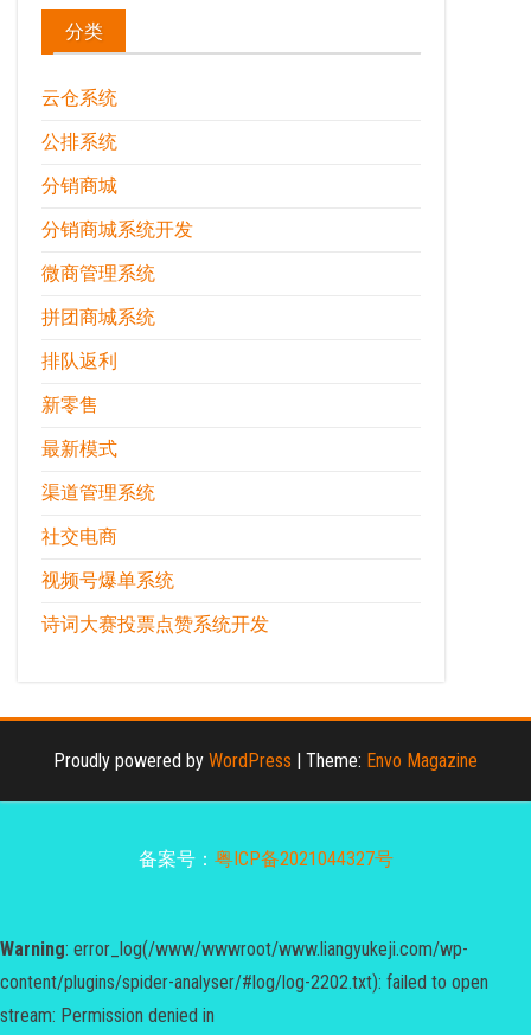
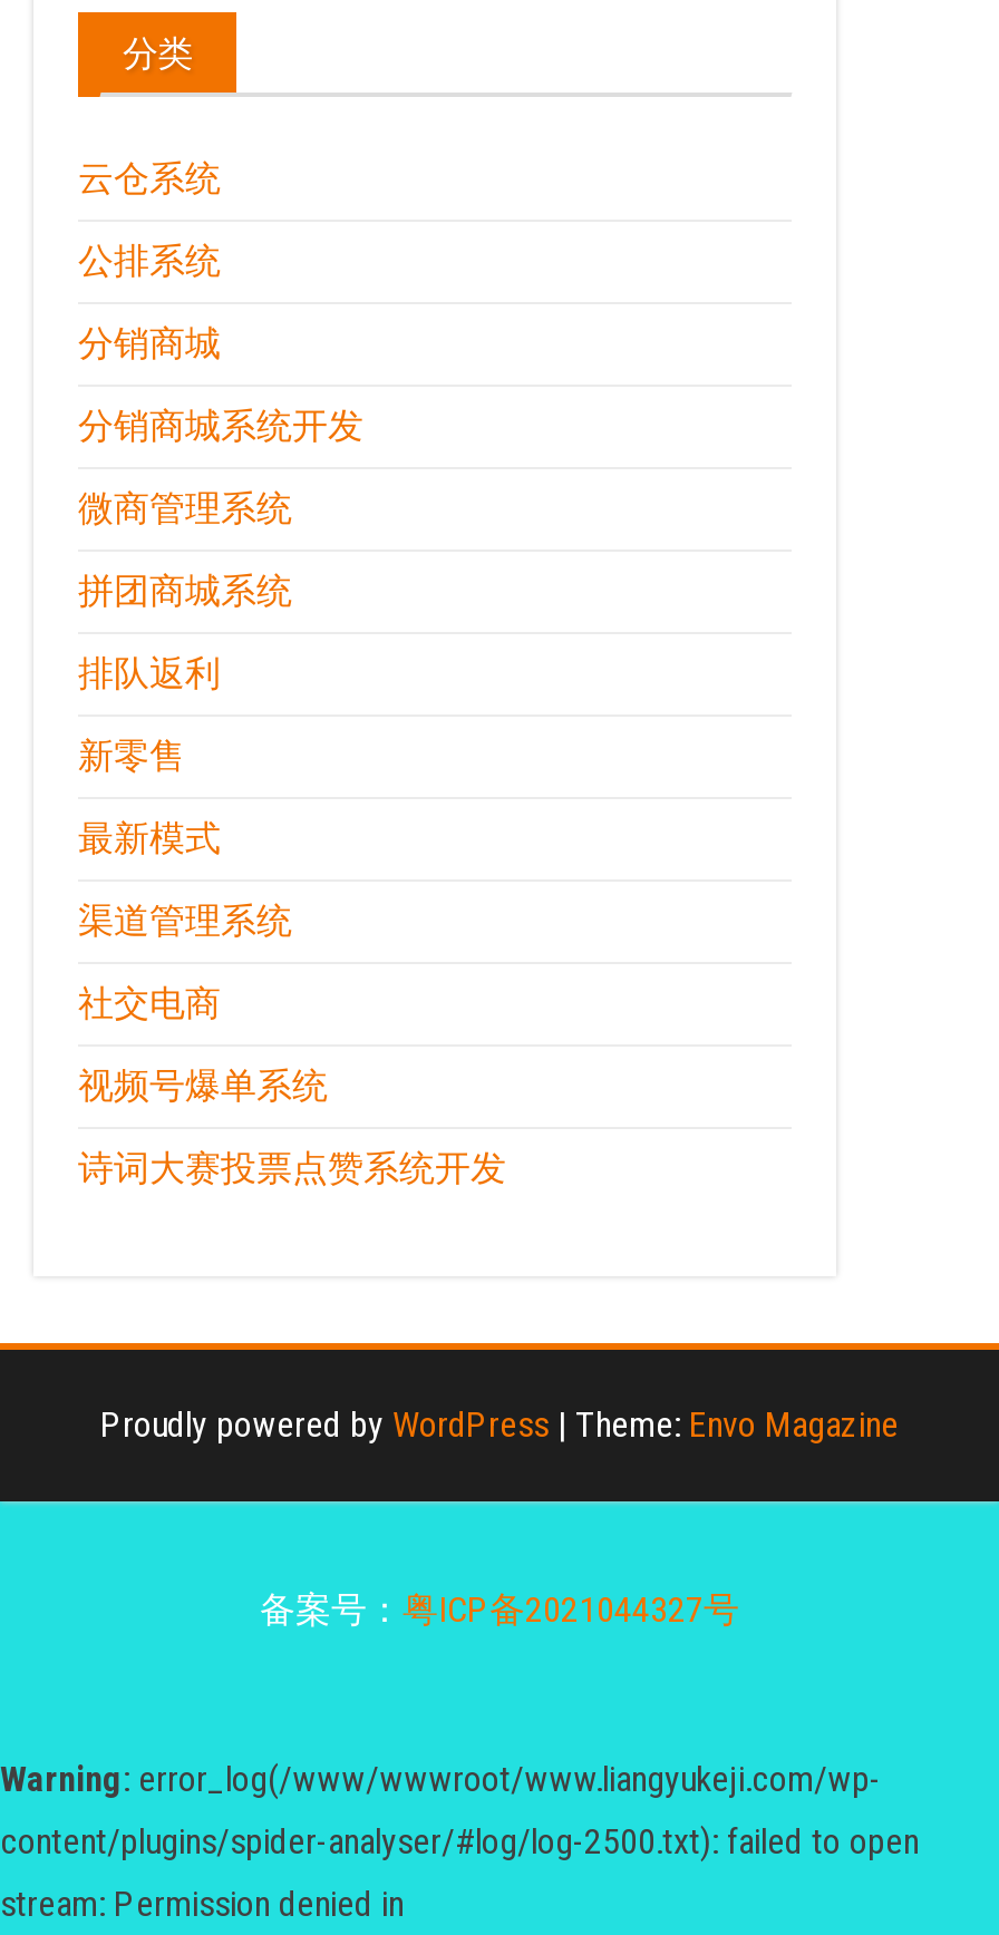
- content/plugins/spider-analyser/#log/log-2202.txt): failed to open
+ content/plugins/spider-analyser/#log/log-2500.txt): failed to open
